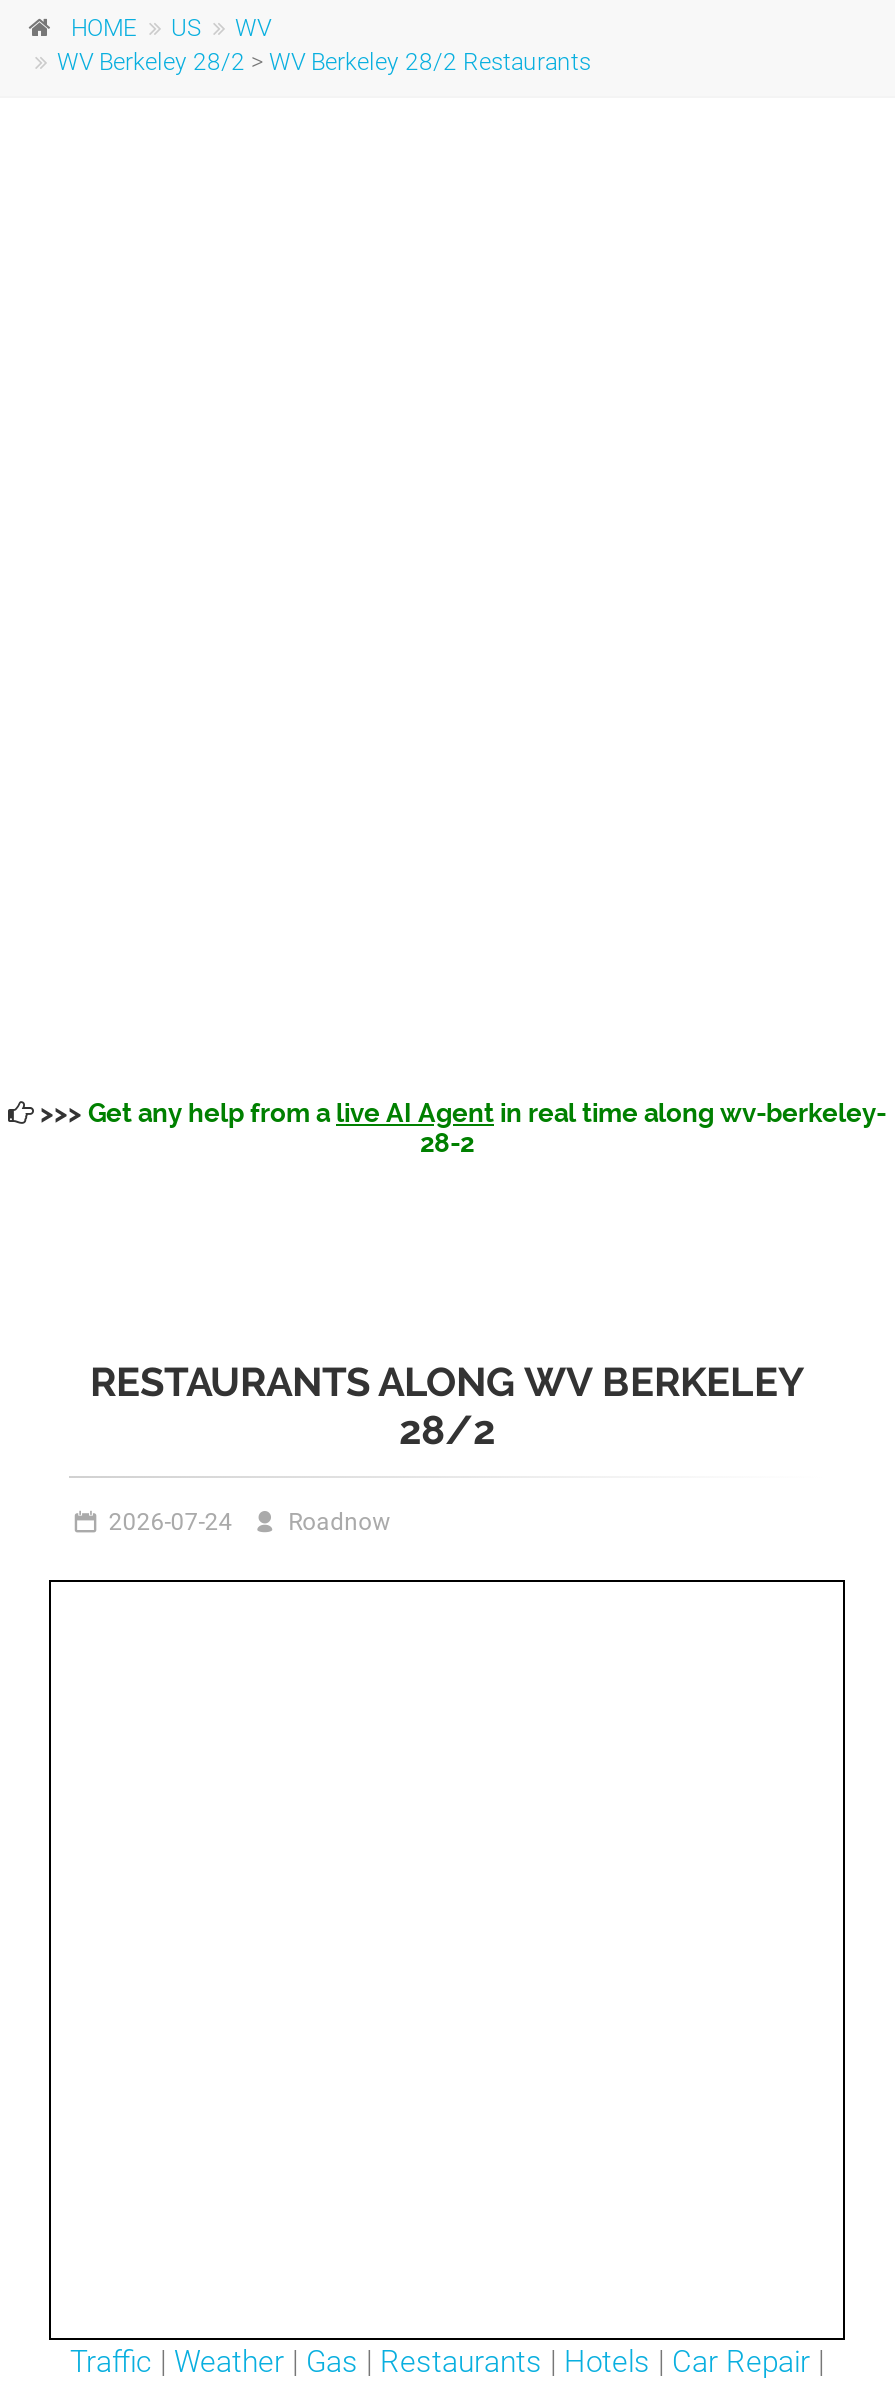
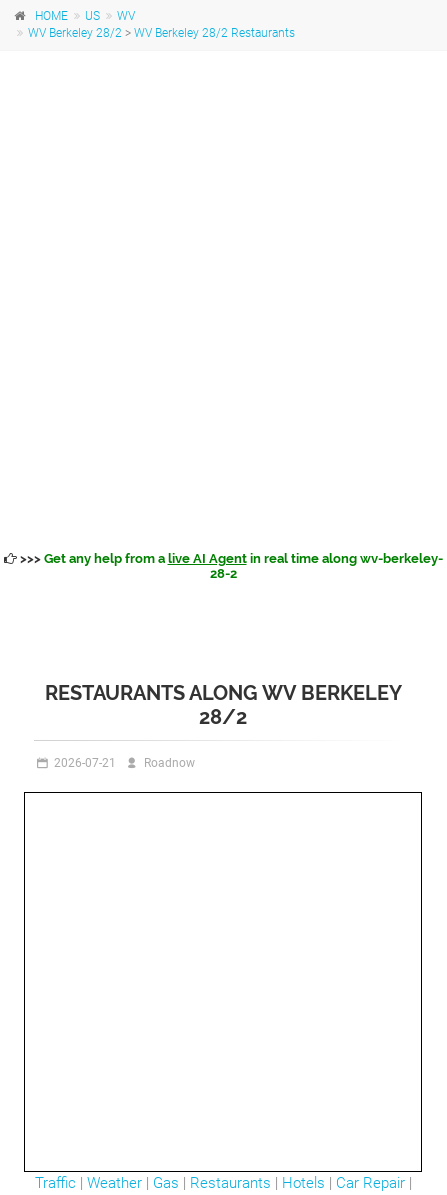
- 2026-07-24 Roadnow
+ 2026-07-21 Roadnow
